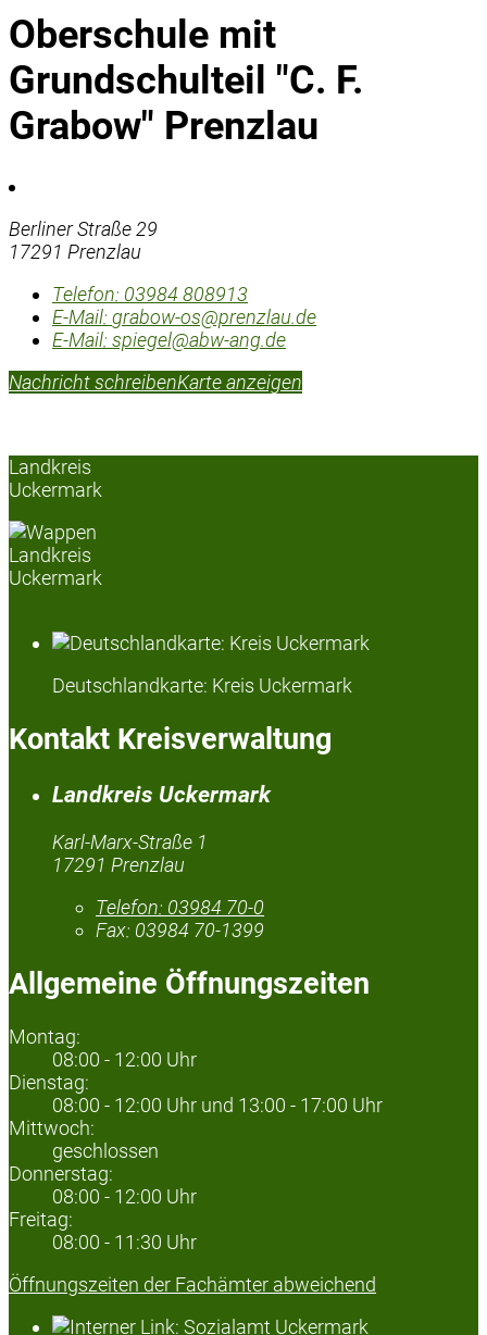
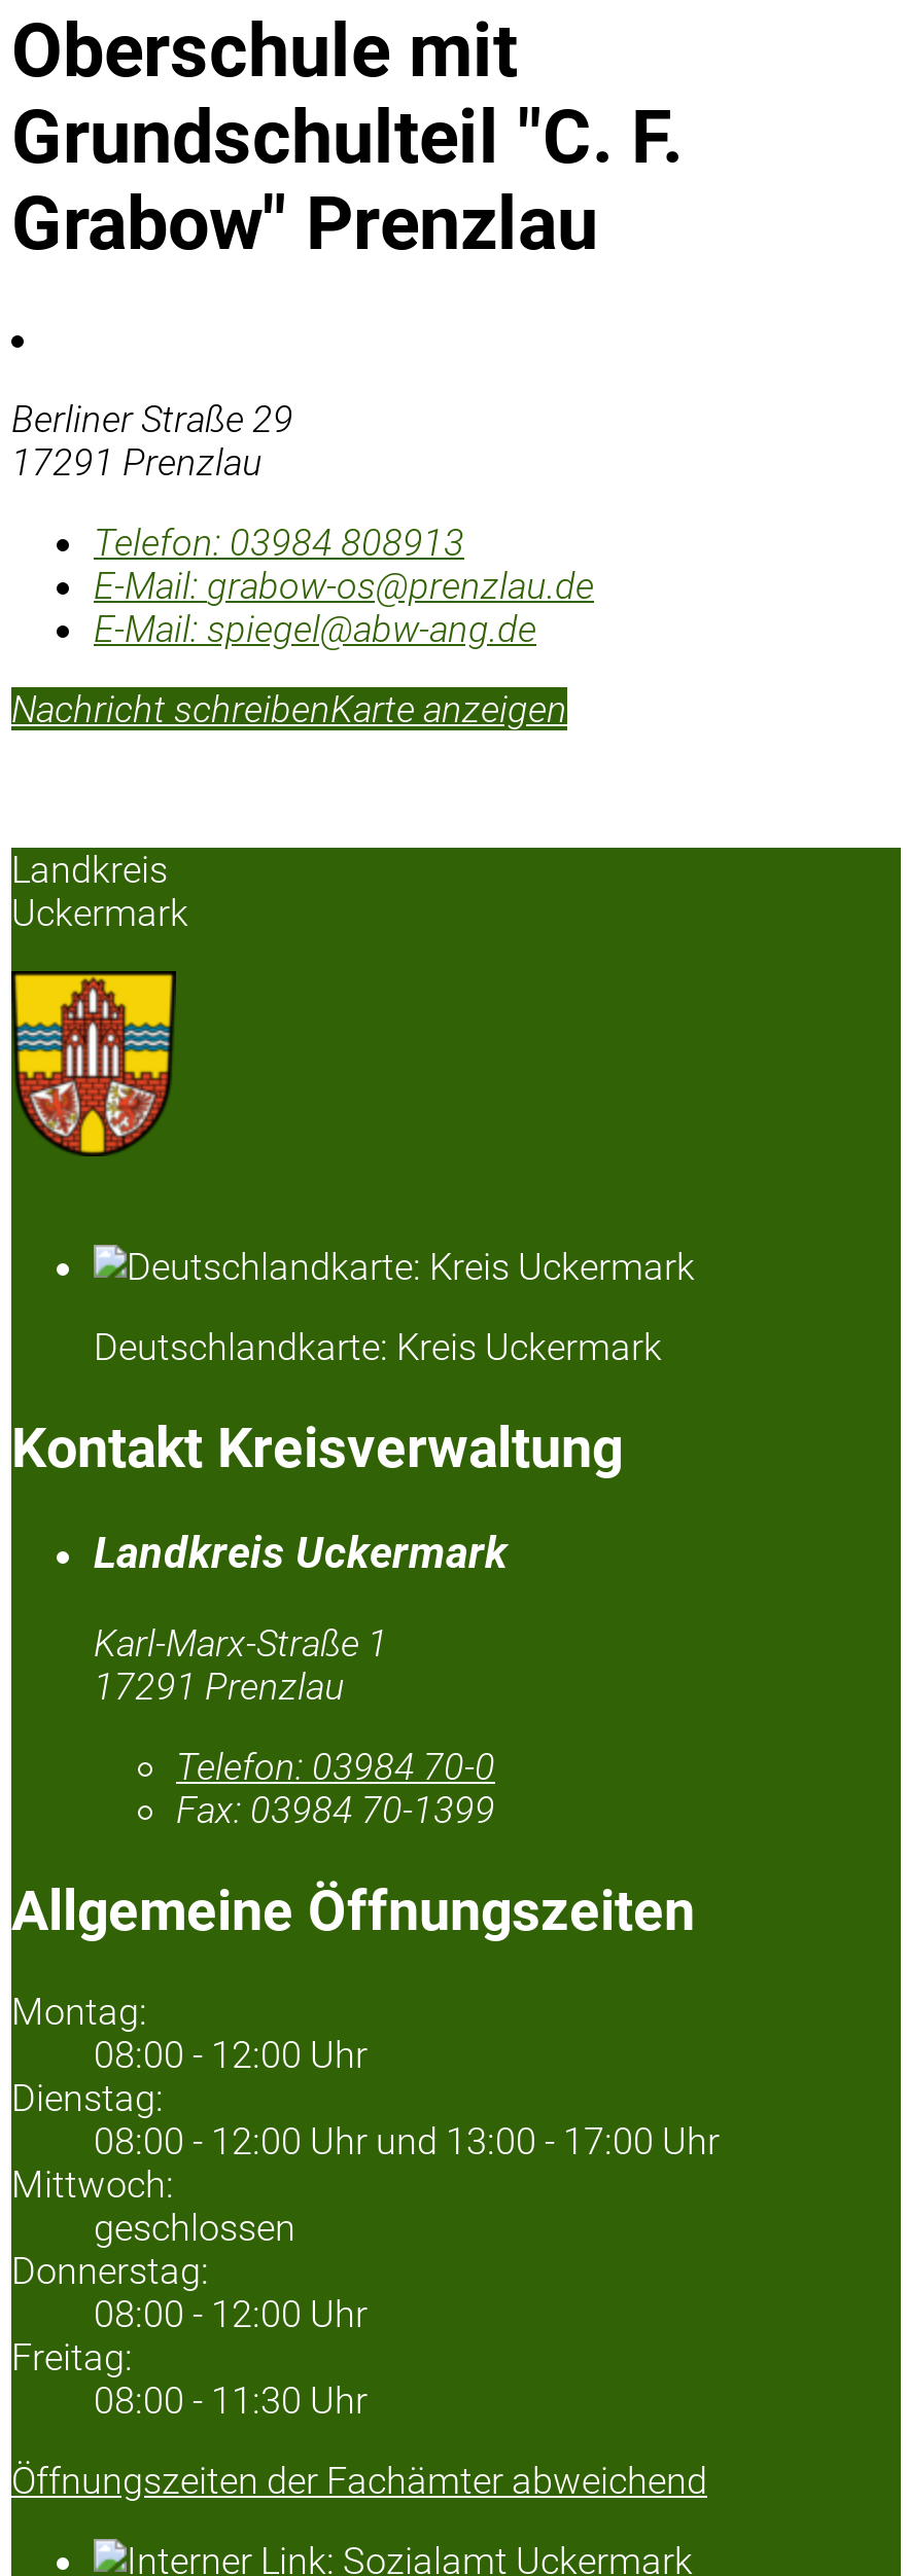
- [image]
+ [image]
